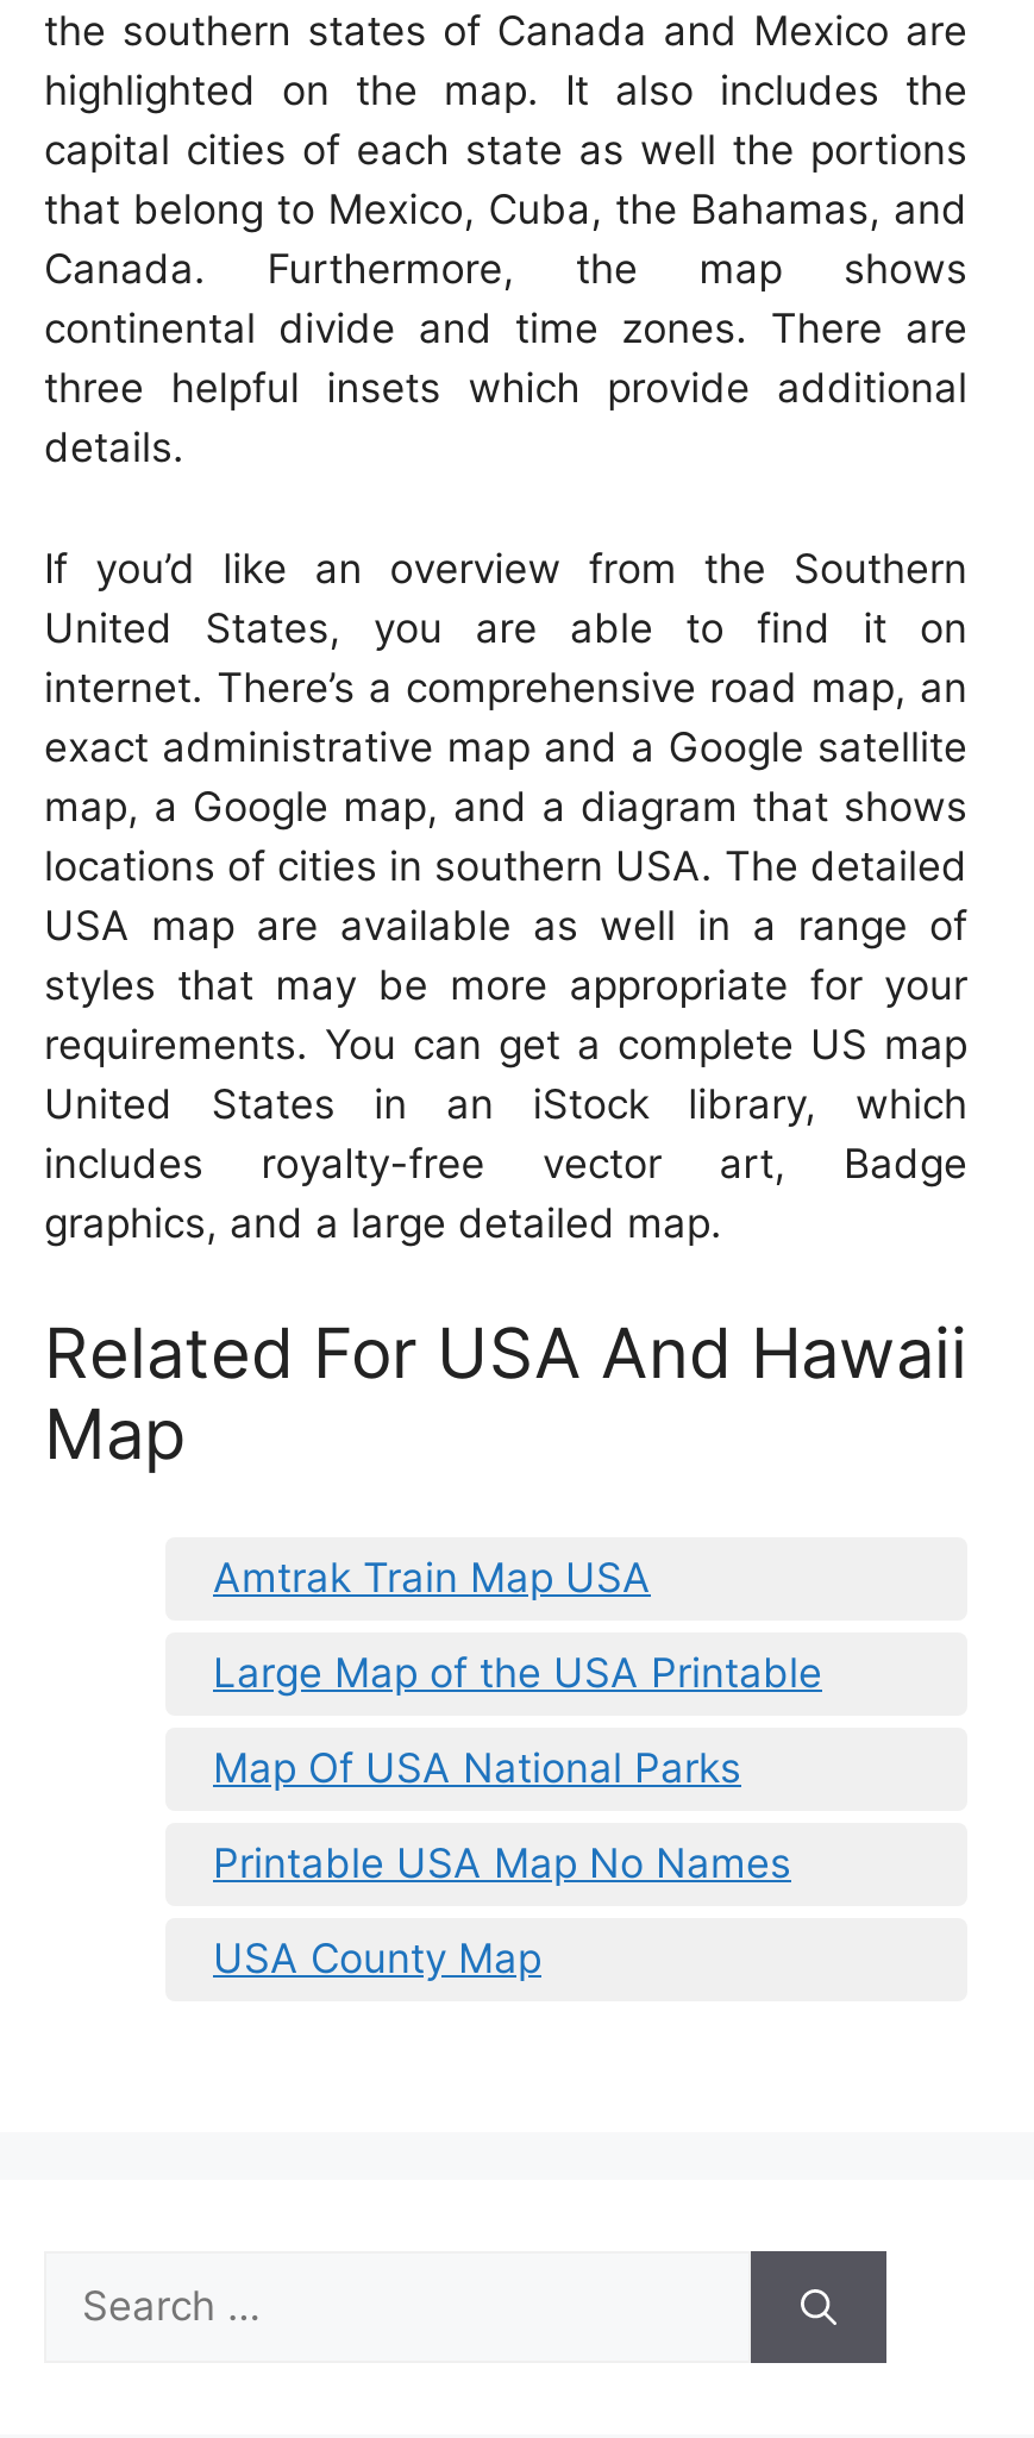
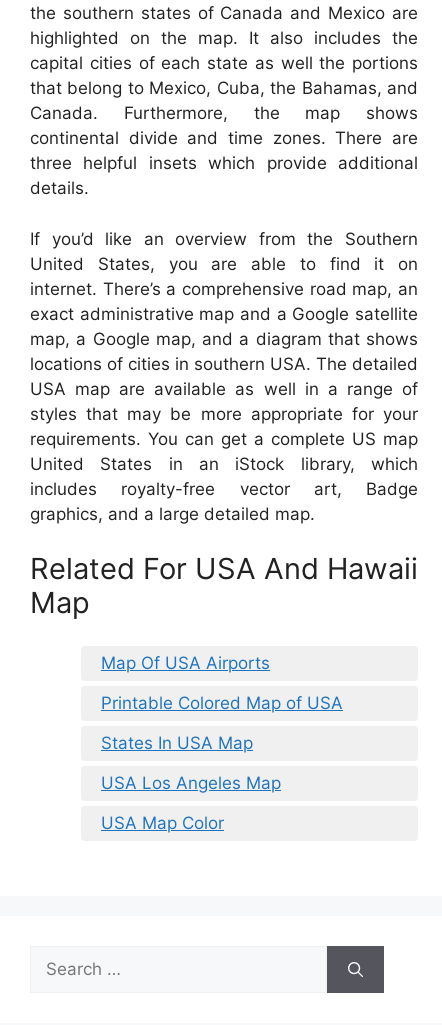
- Amtrak Train Map USA
+ Map Of USA Airports

- Large Map of the USA Printable
+ Printable Colored Map of USA

- Map Of USA National Parks
+ States In USA Map

- Printable USA Map No Names
+ USA Los Angeles Map

- USA County Map
+ USA Map Color
